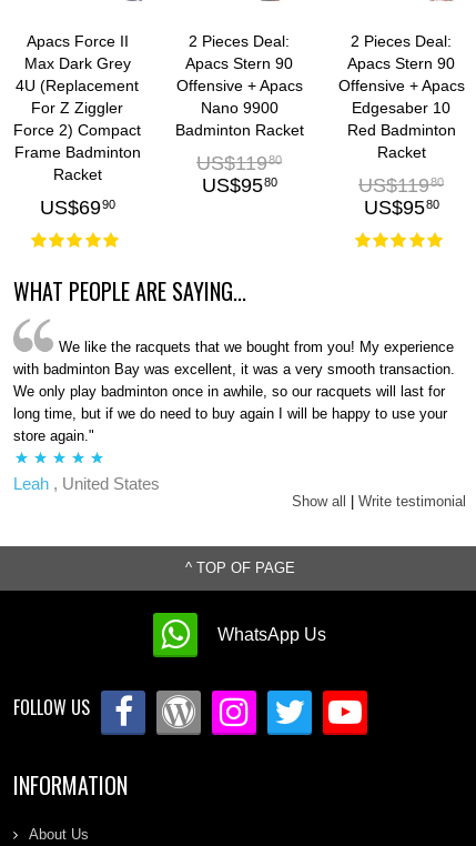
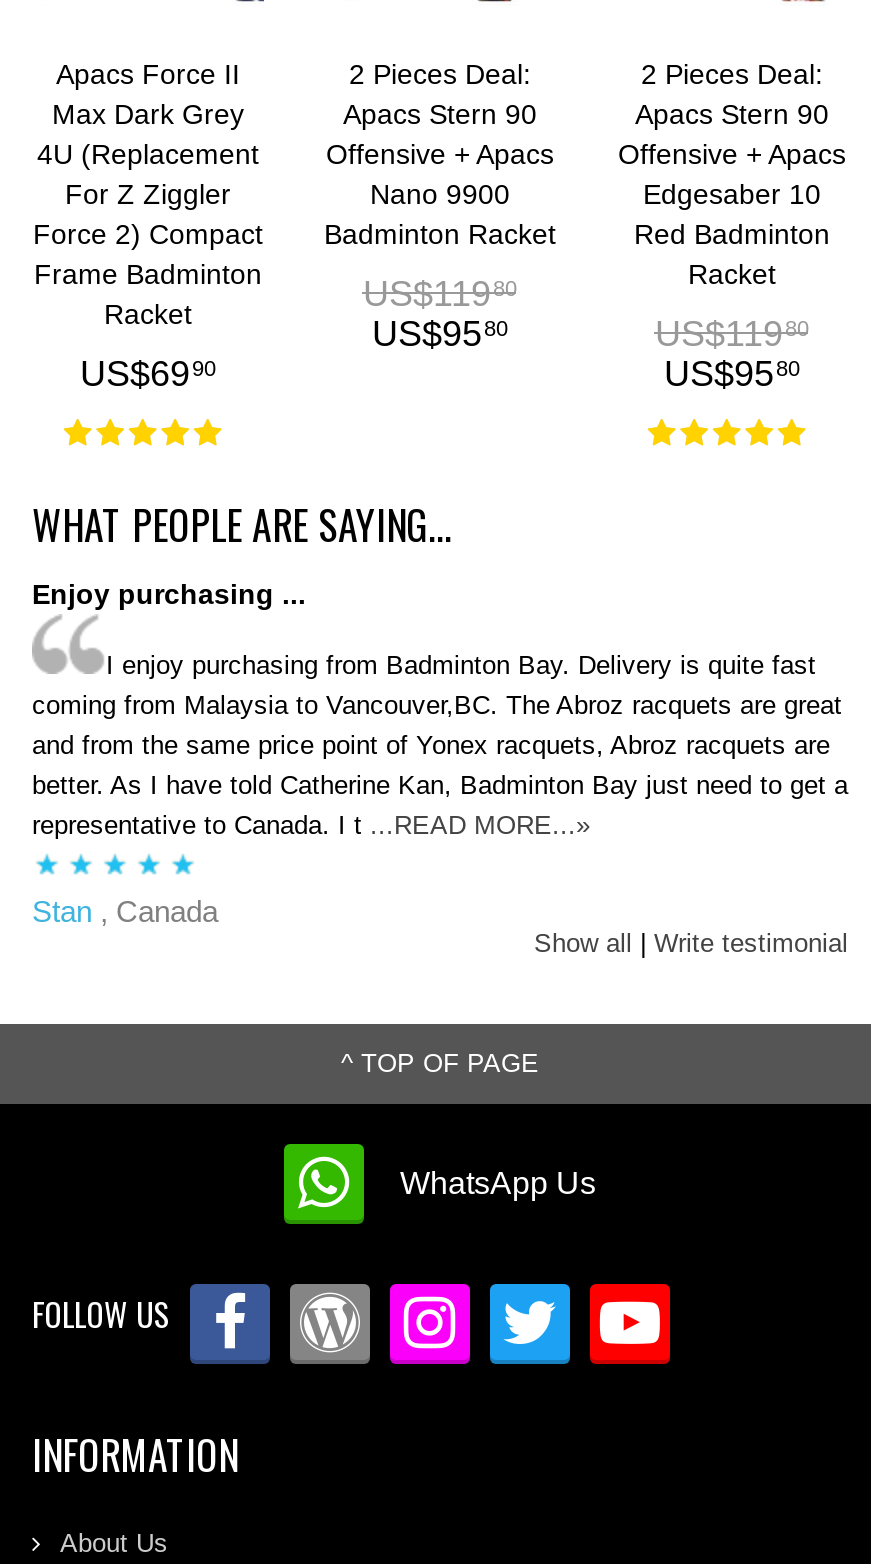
- We like the racquets that we bought from you! My experience
- with badminton Bay was excellent, it was a very smooth transaction.
- We only play badminton once in awhile, so our racquets will last for
- long time, but if we do need to buy again I will be happy to use your
- store again."
- Leah, United States
+ Enjoy purchasing ...
+ I enjoy purchasing from Badminton Bay. Delivery is quite fast
+ coming from Malaysia to Vancouver,BC. The Abroz racquets are great
+ and from the same price point of Yonex racquets, Abroz racquets are
+ better. As I have told Catherine Kan, Badminton Bay just need to get a
+ representative to Canada. I t...READ MORE...»
+ Stan , Canada
